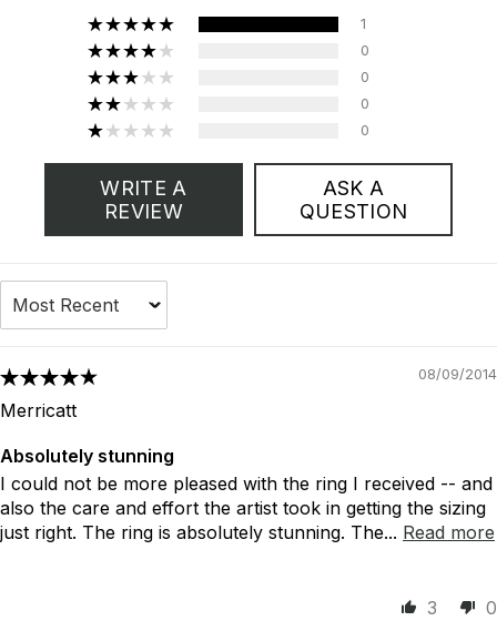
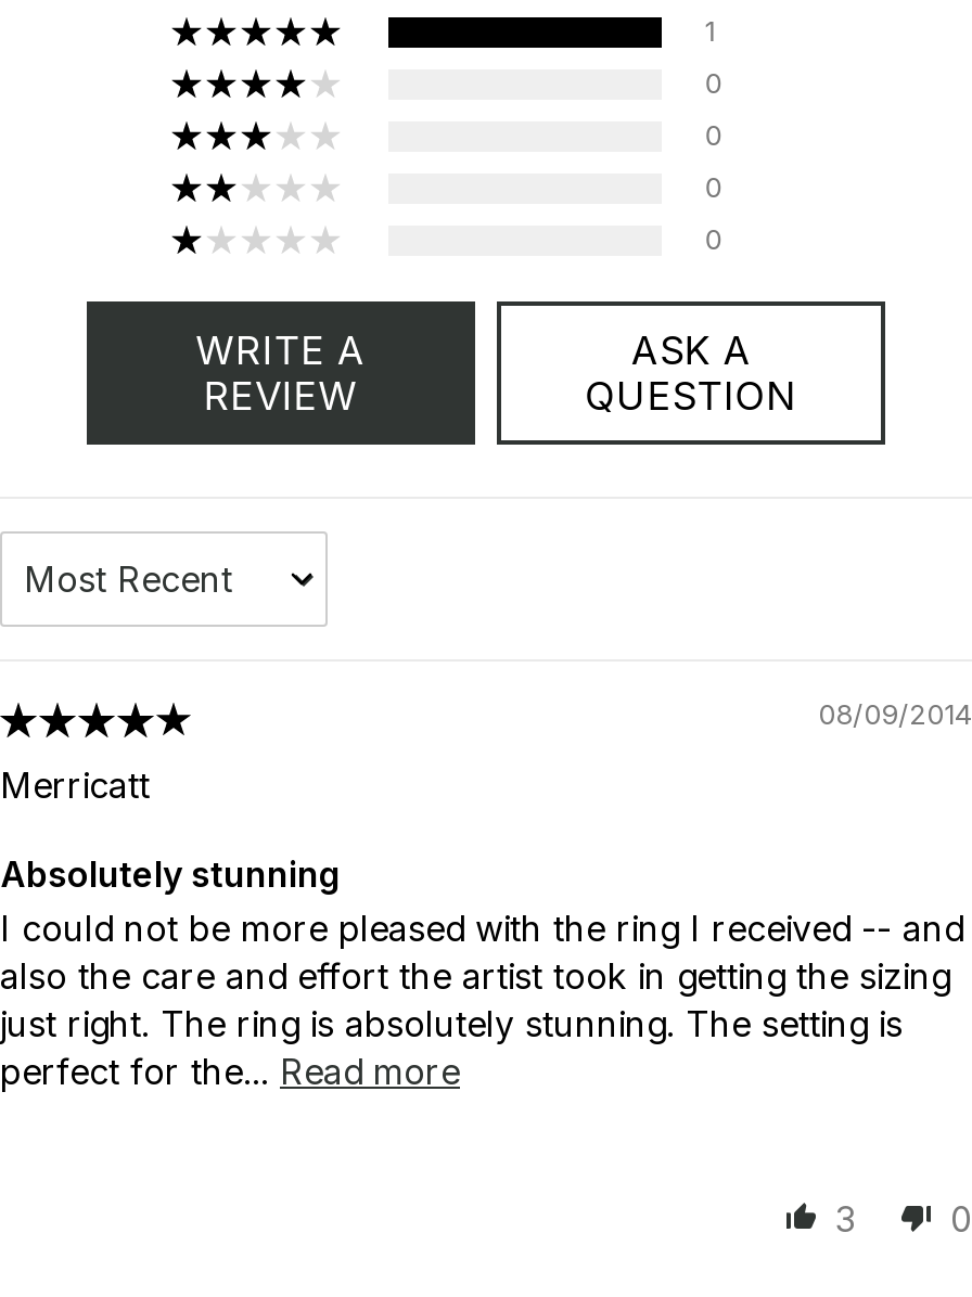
- just right. The ring is absolutely stunning. The... Read more
+ just right. The ring is absolutely stunning. The setting is
+ perfect for the... Read more
